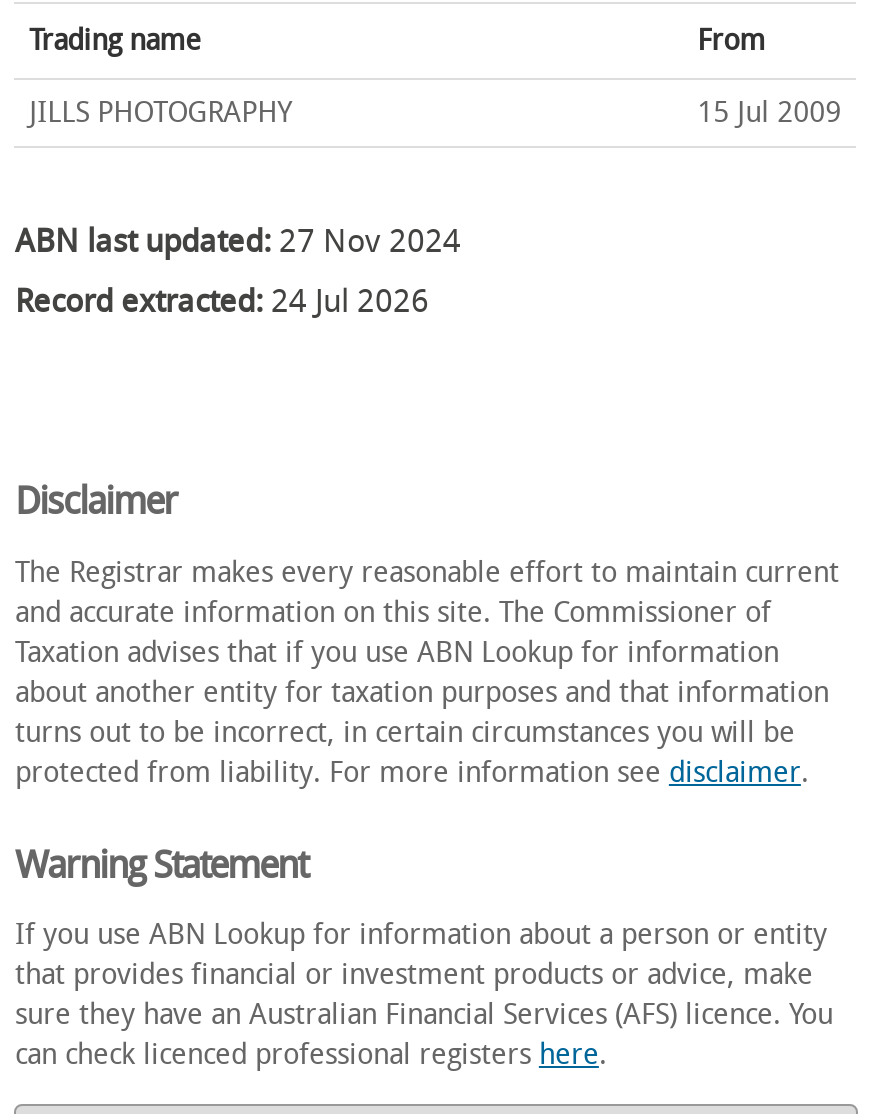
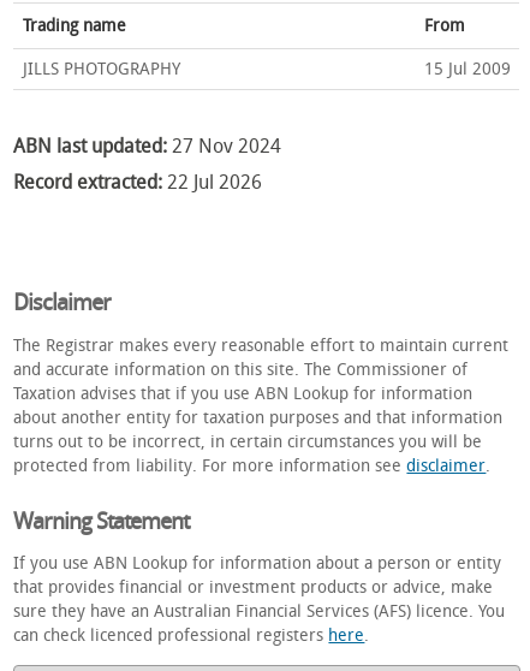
- Record extracted: 24 Jul 2026
+ Record extracted: 22 Jul 2026
